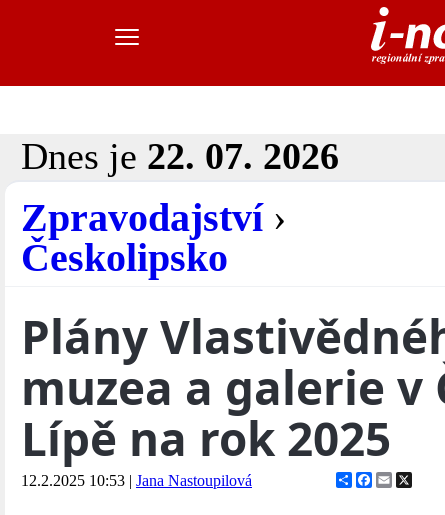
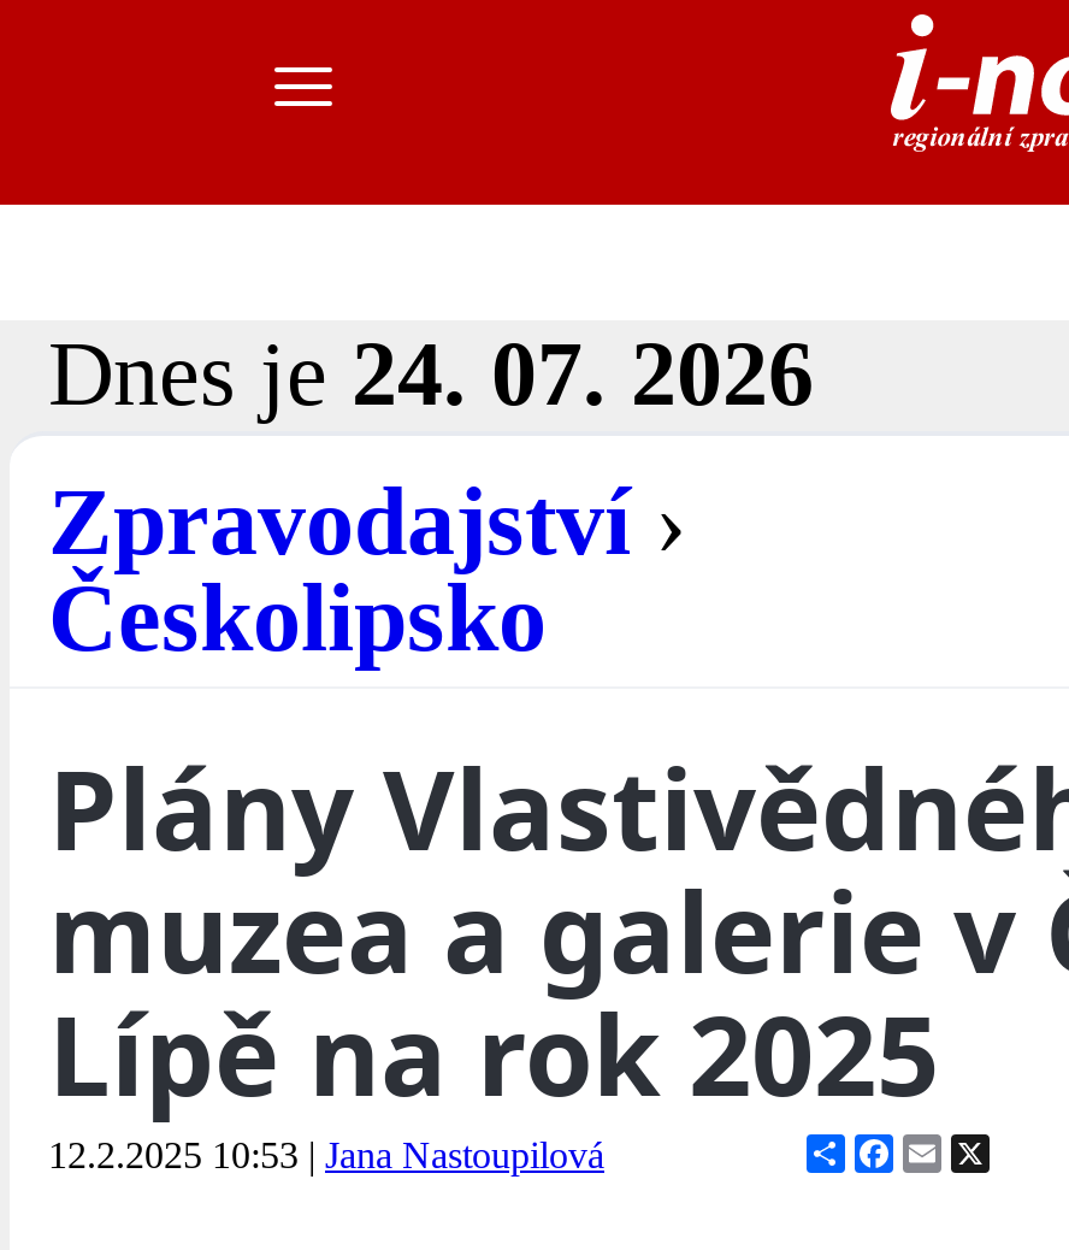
- Dnes je 22. 07. 2026
+ Dnes je 24. 07. 2026
